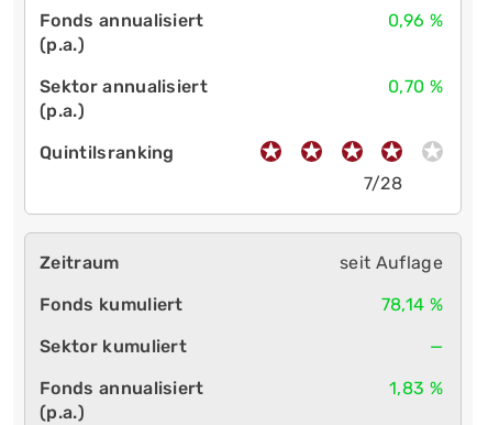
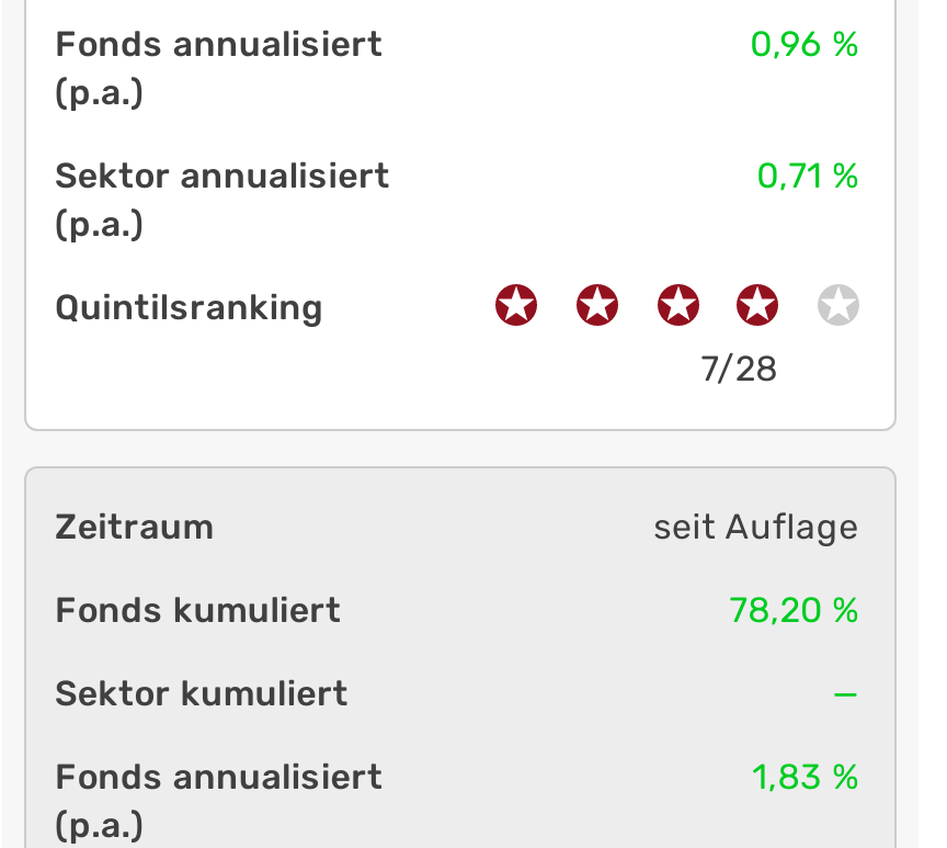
- 0,70 %
+ 0,71 %

- 78,14 %
+ 78,20 %
